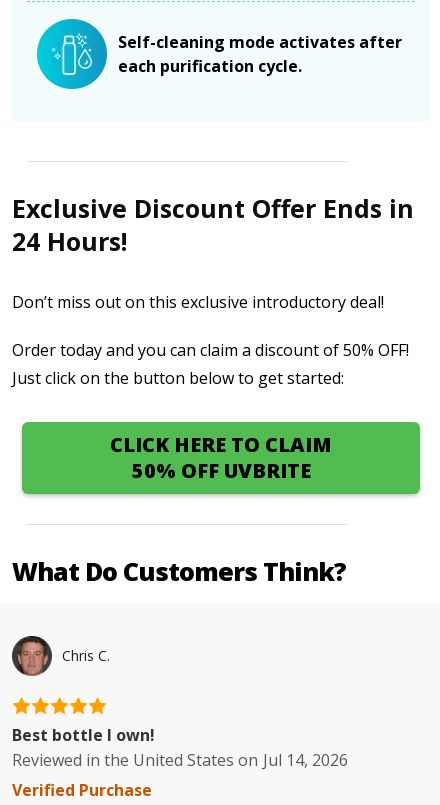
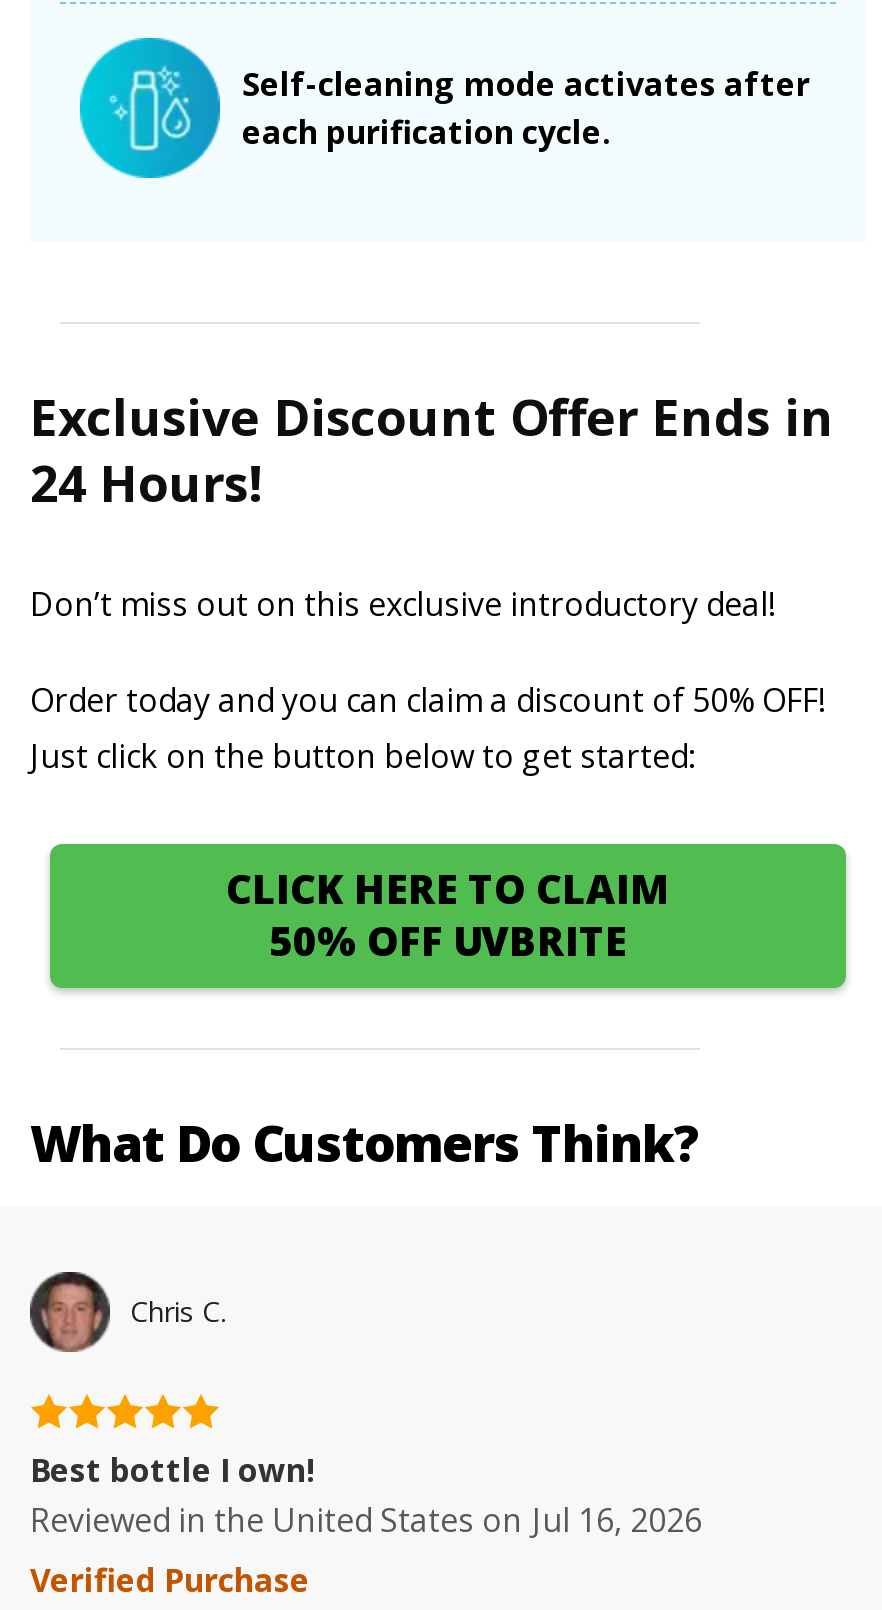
- Reviewed in the United States on Jul 14, 2026
+ Reviewed in the United States on Jul 16, 2026
